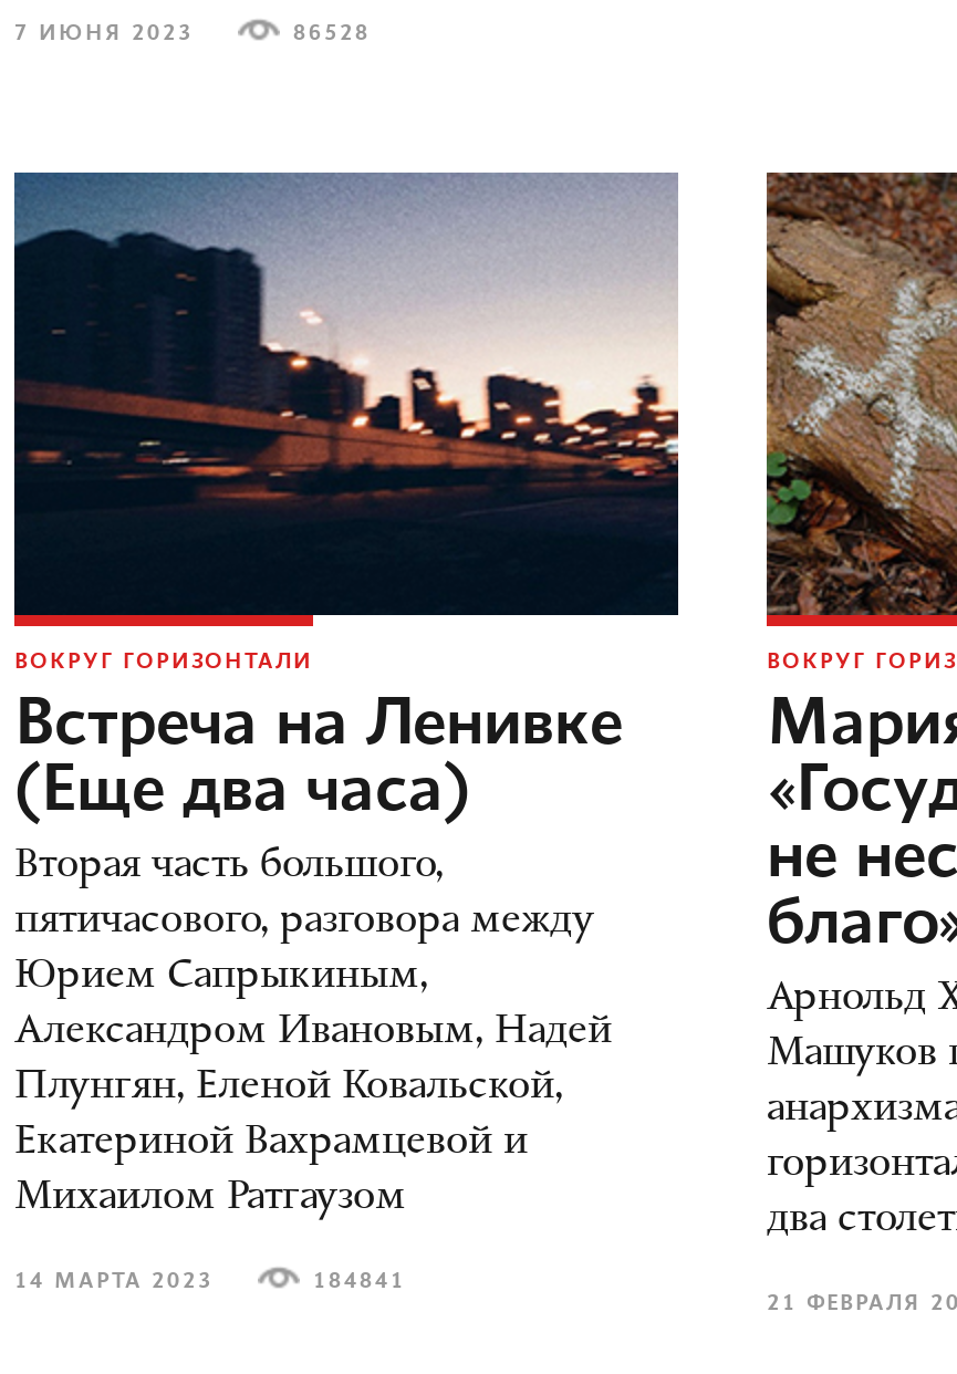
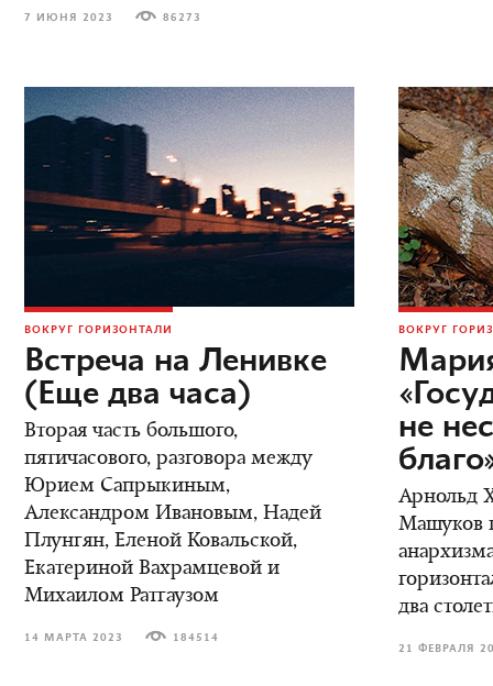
- 86528
+ 86273

- 184841
+ 184514
